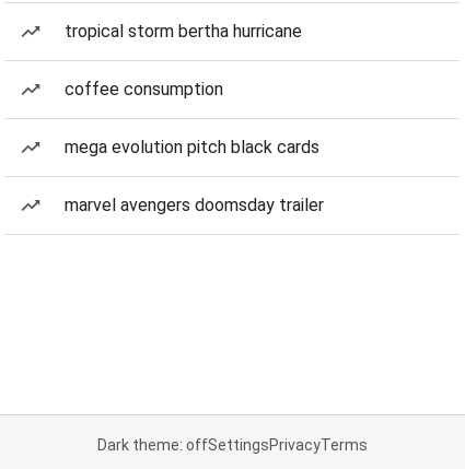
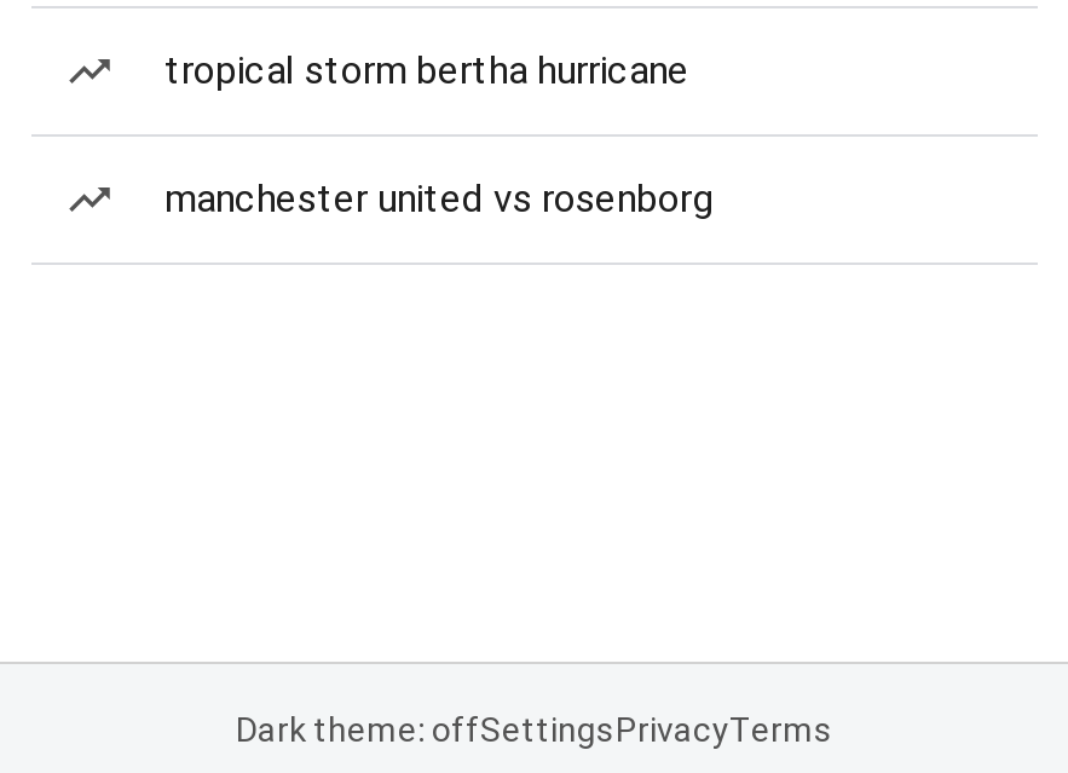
- coffee consumption
- mega evolution pitch black cards
- marvel avengers doomsday trailer
+ manchester united vs rosenborg
